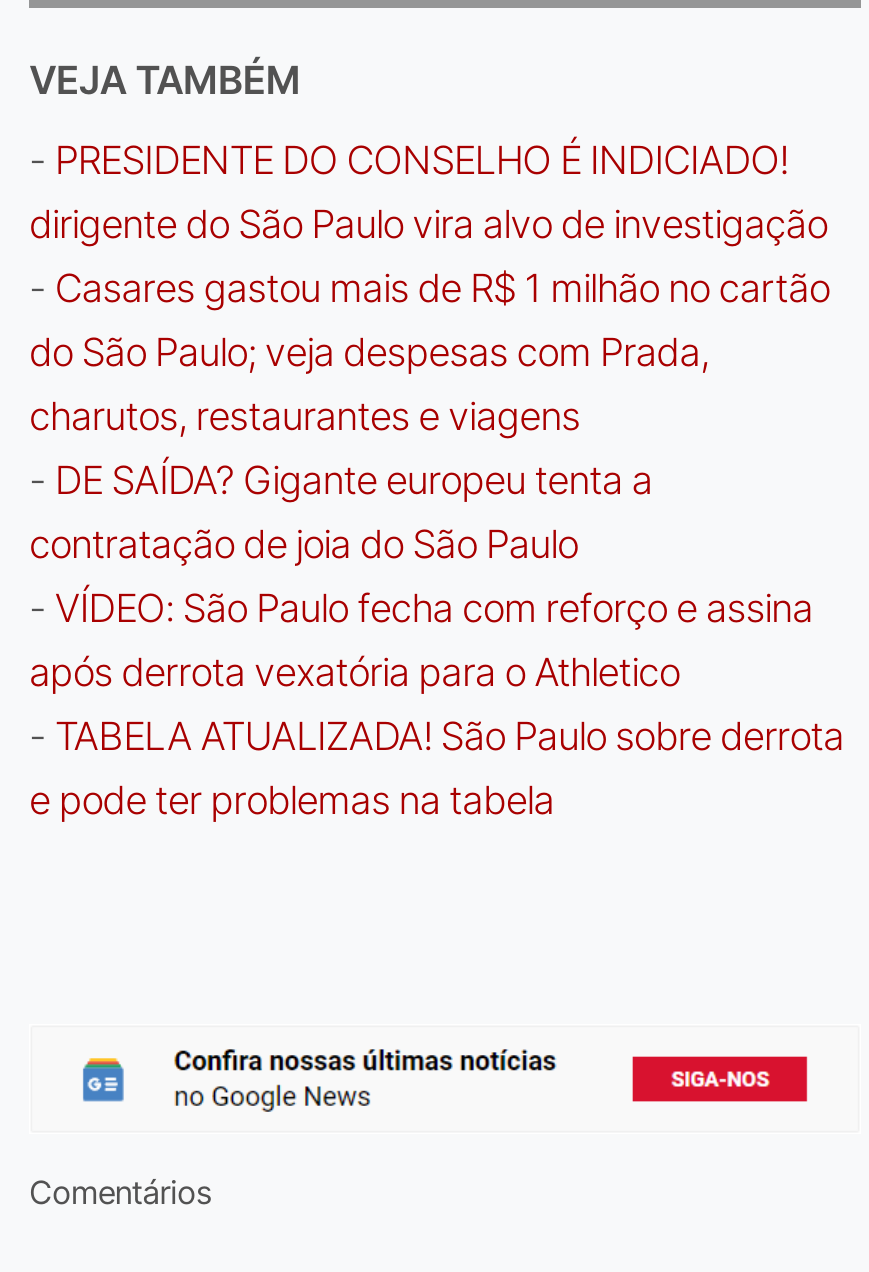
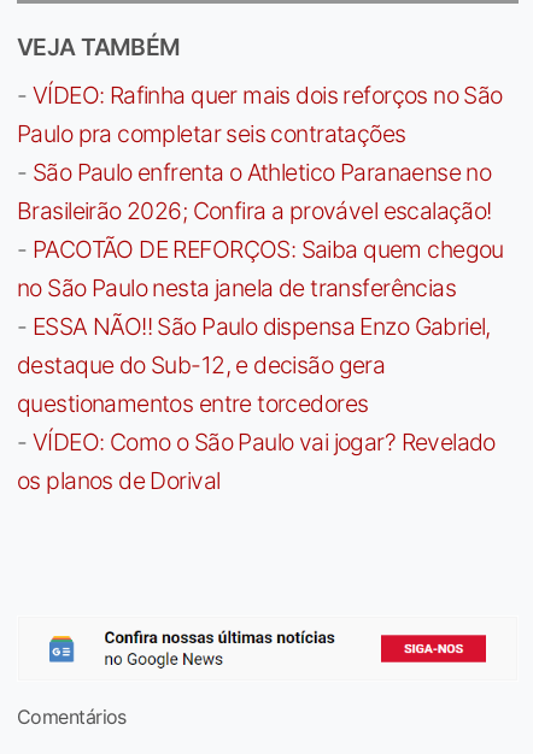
- - PRESIDENTE DO CONSELHO É INDICIADO!
- dirigente do São Paulo vira alvo de investigação
- - Casares gastou mais de R$ 1 milhão no cartão
- do São Paulo; veja despesas com Prada,
- charutos, restaurantes e viagens
- - DE SAÍDA? Gigante europeu tenta a
- contratação de joia do São Paulo
- - VÍDEO: São Paulo fecha com reforço e assina
- após derrota vexatória para o Athletico
- - TABELA ATUALIZADA! São Paulo sobre derrota
- e pode ter problemas na tabela
+ - VÍDEO: Rafinha quer mais dois reforços no São
+ Paulo pra completar seis contratações
+ - São Paulo enfrenta o Athletico Paranaense no
+ Brasileirão 2026; Confira a provável escalação!
+ - PACOTÃO DE REFORÇOS: Saiba quem chegou
+ no São Paulo nesta janela de transferências
+ - ESSA NÃO!! São Paulo dispensa Enzo Gabriel,
+ destaque do Sub-12, e decisão gera
+ questionamentos entre torcedores
+ - VÍDEO: Como o São Paulo vai jogar? Revelado
+ os planos de Dorival
